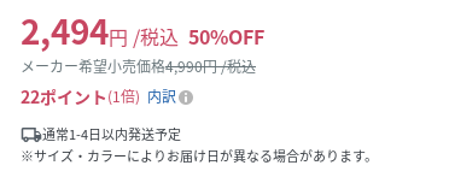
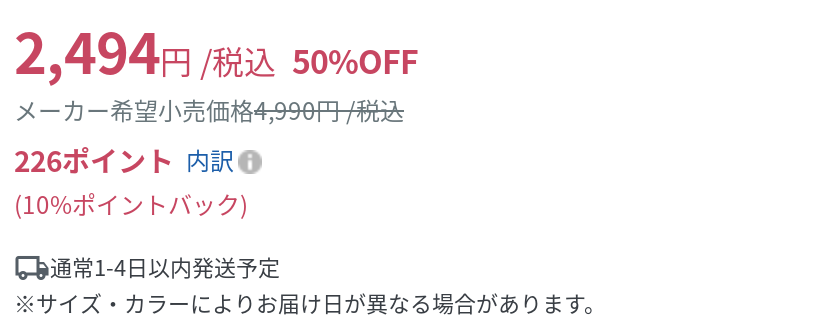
- 22ポイント 1倍 内訳
+ 226ポイント 内訳
+ 10%ポイントバック
